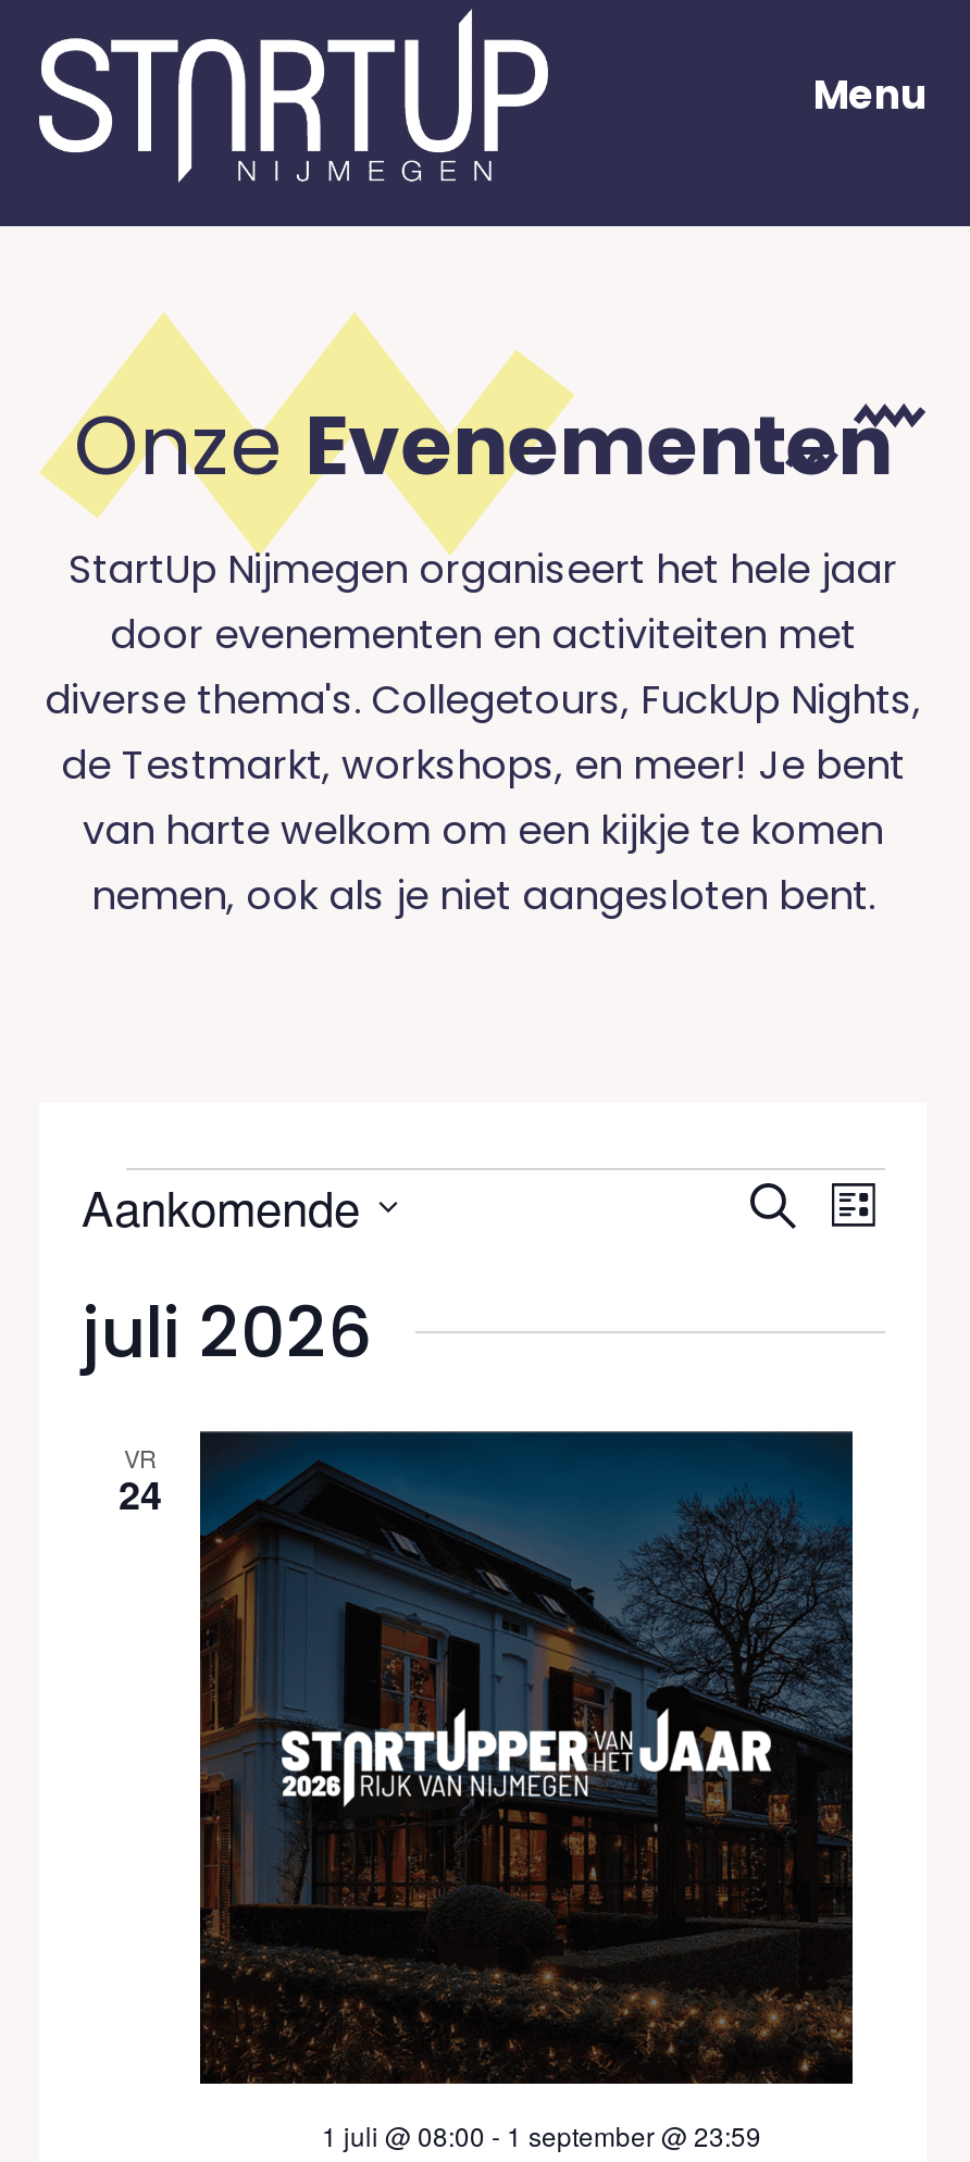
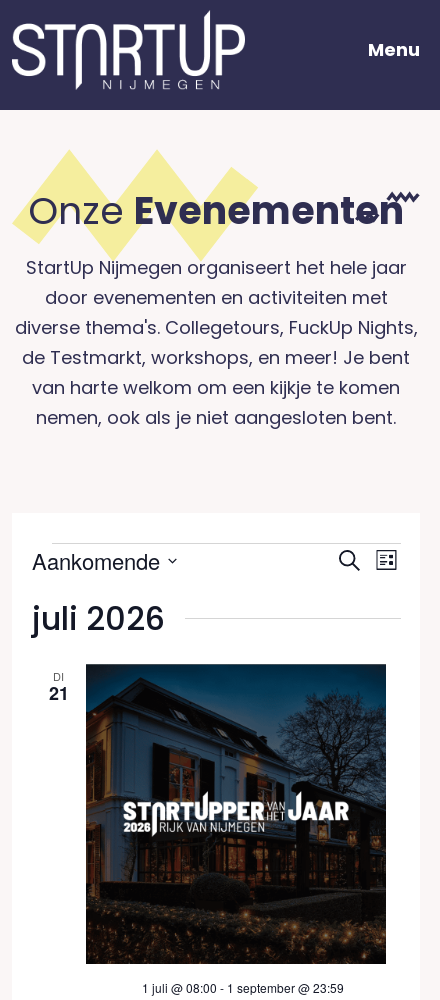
- VR
- 24
+ DI
+ 21
